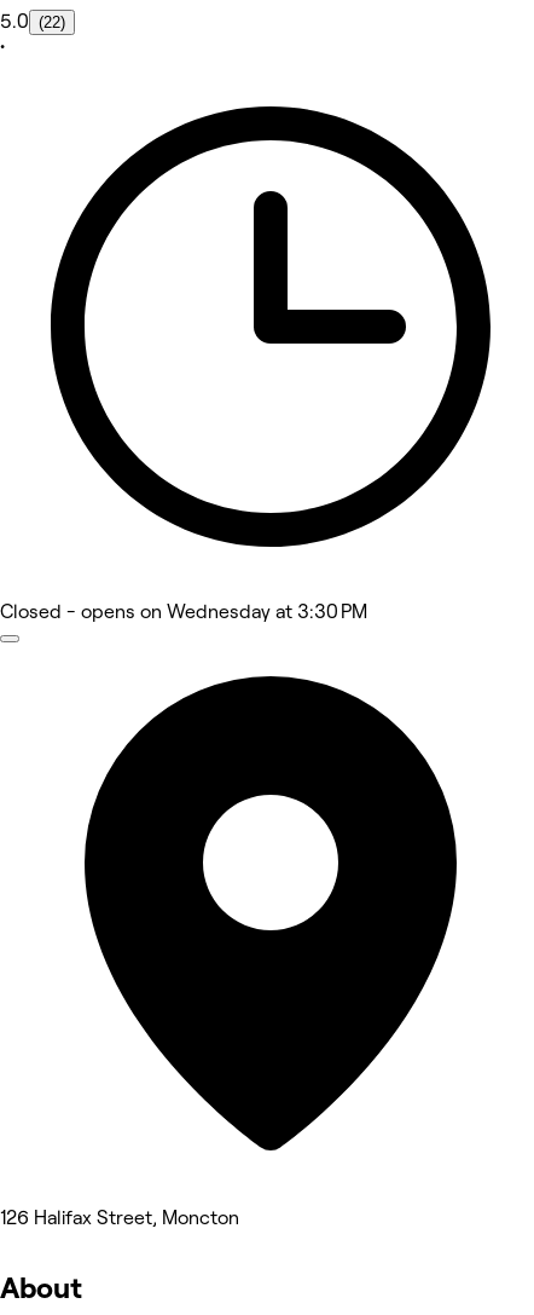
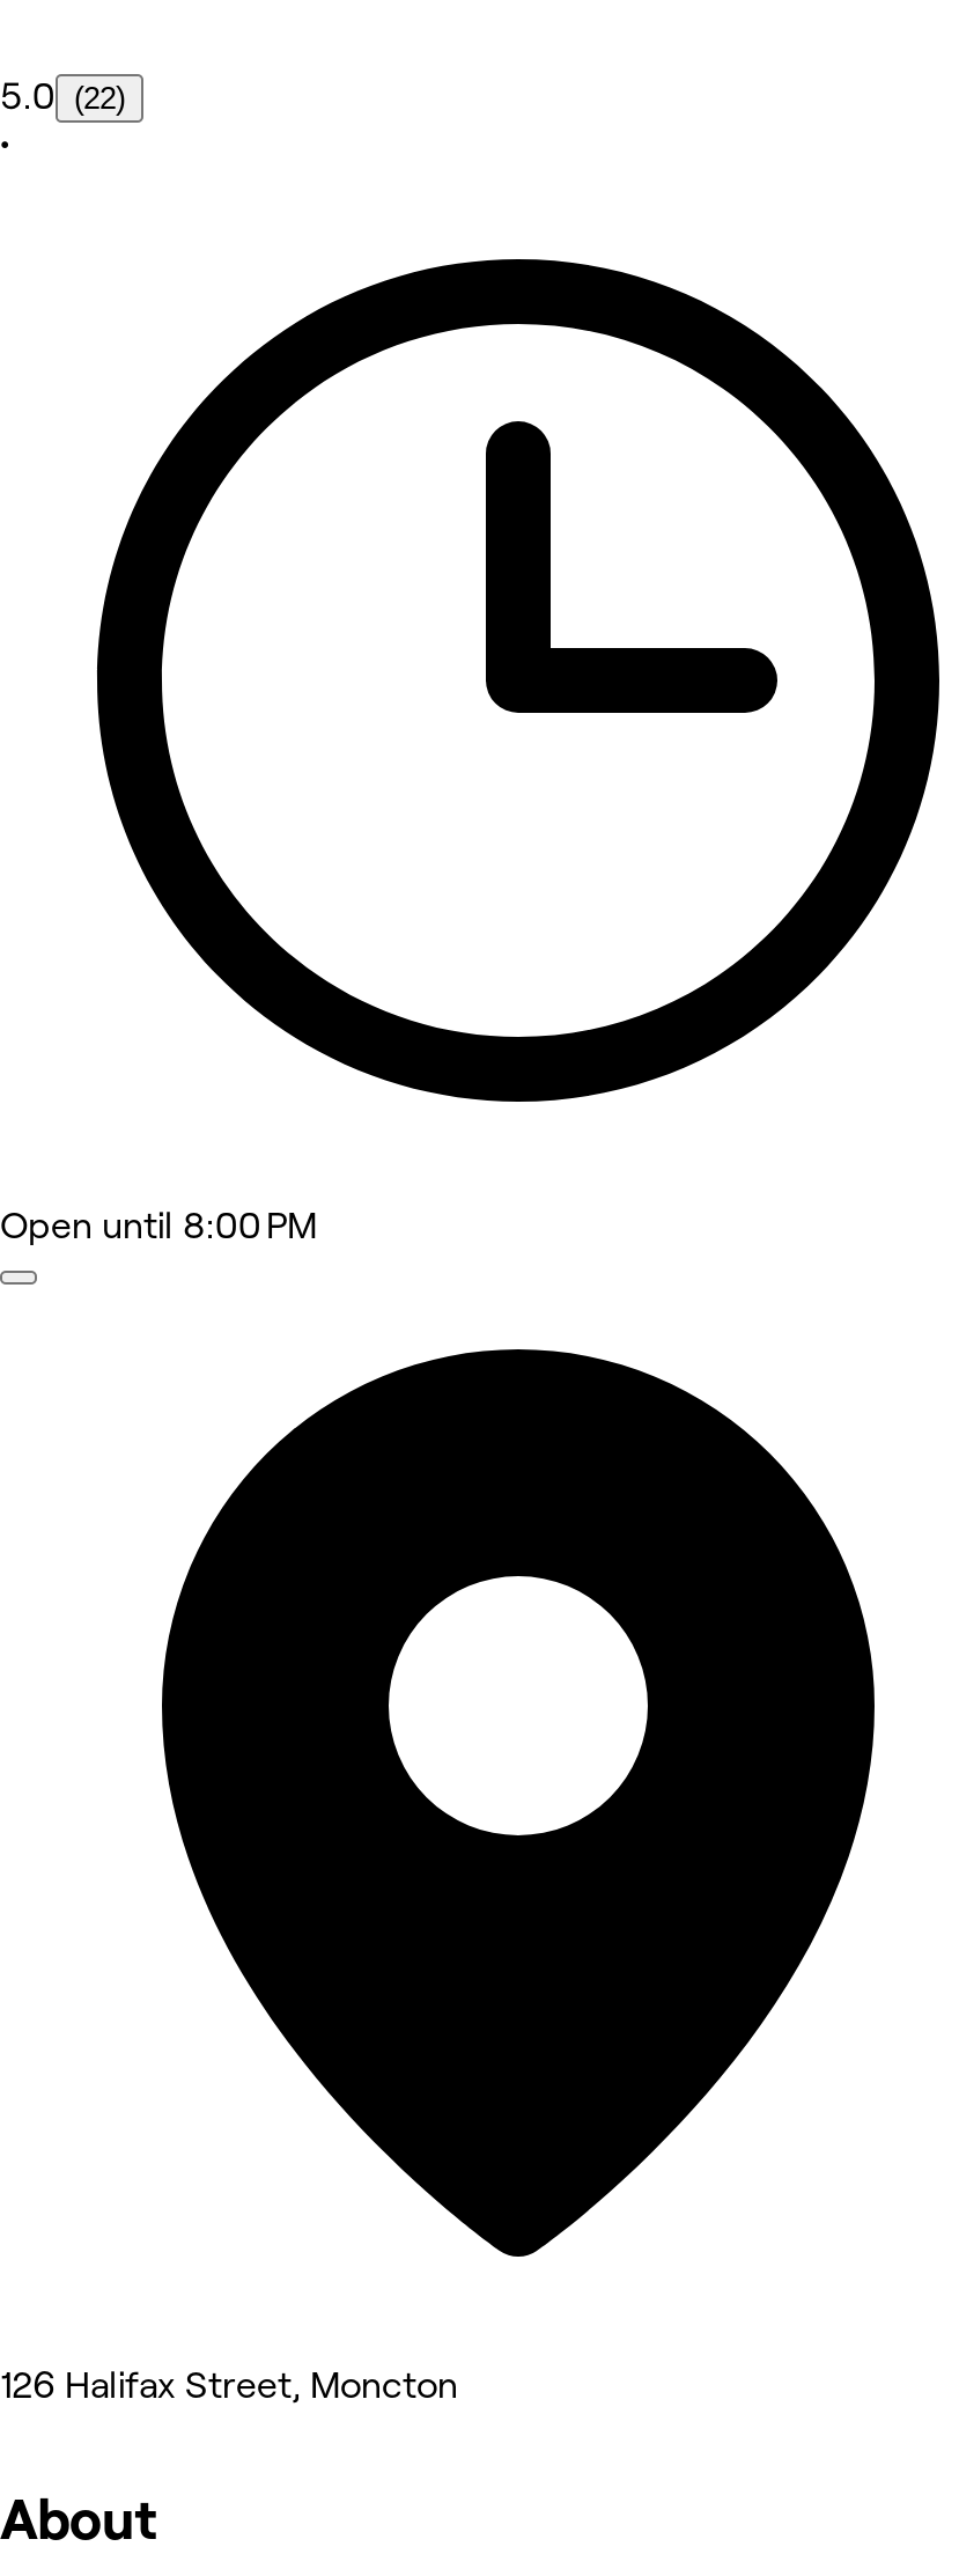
- Closed - opens on Wednesday at 3:30 PM
+ Open until 8:00 PM
